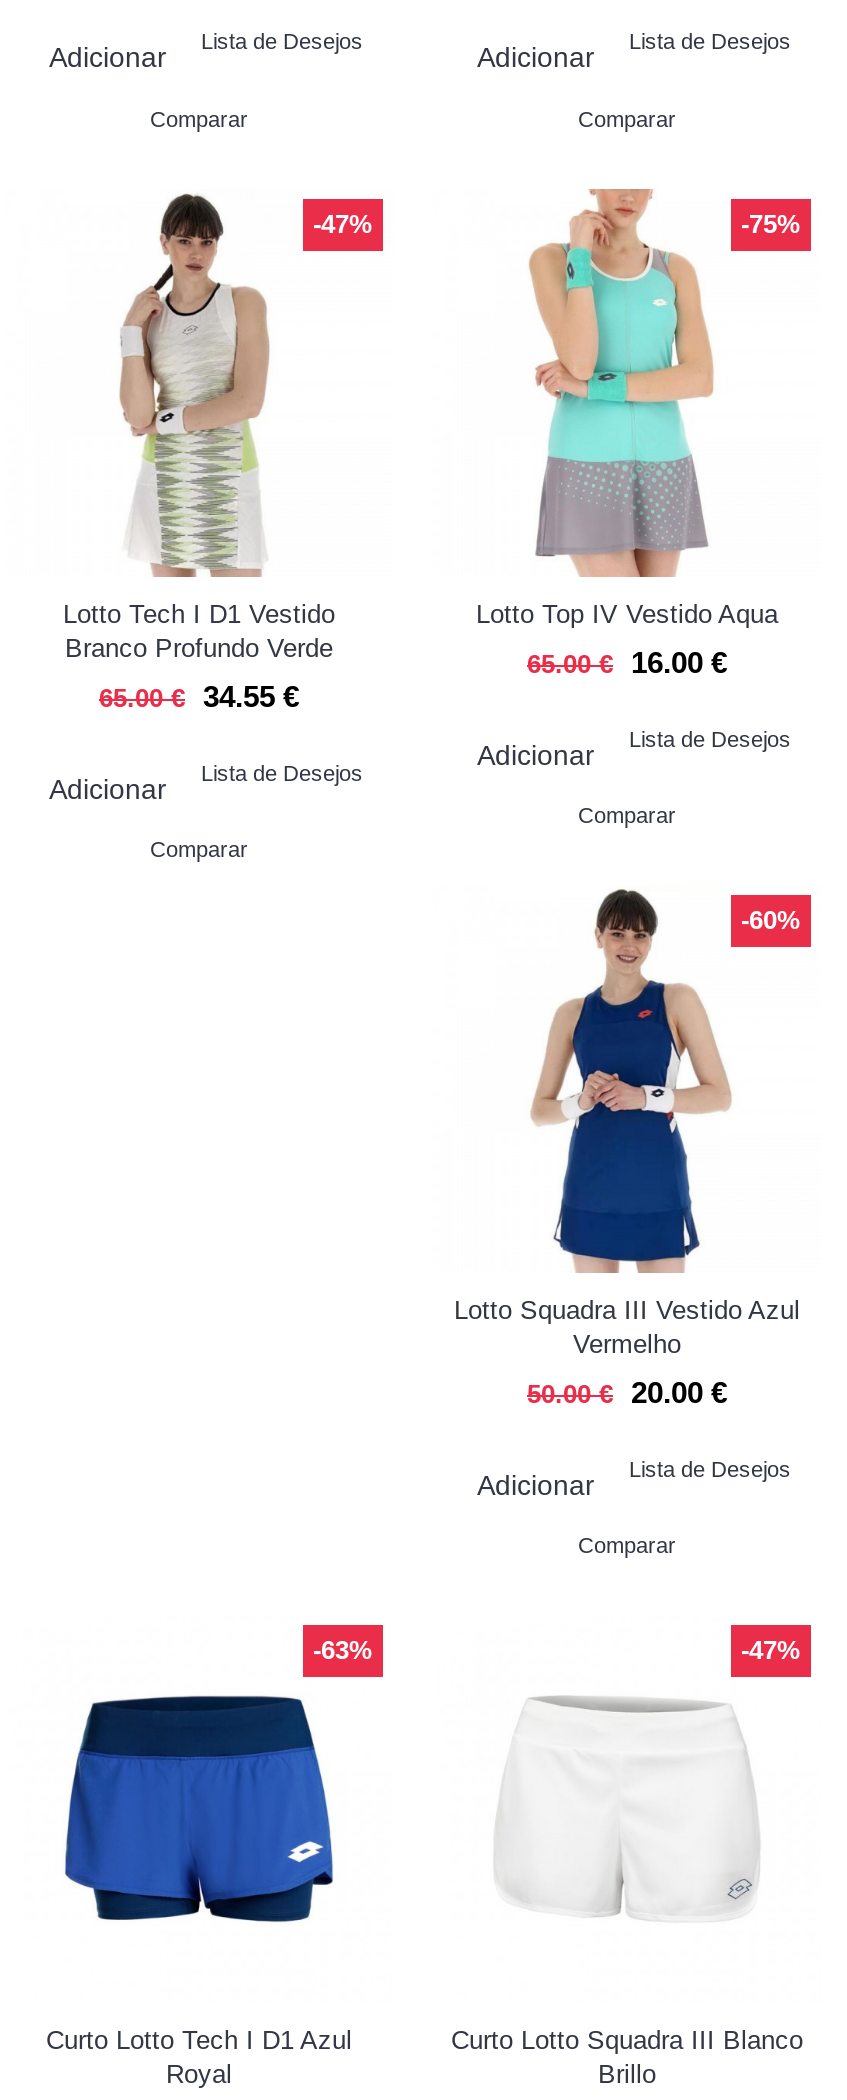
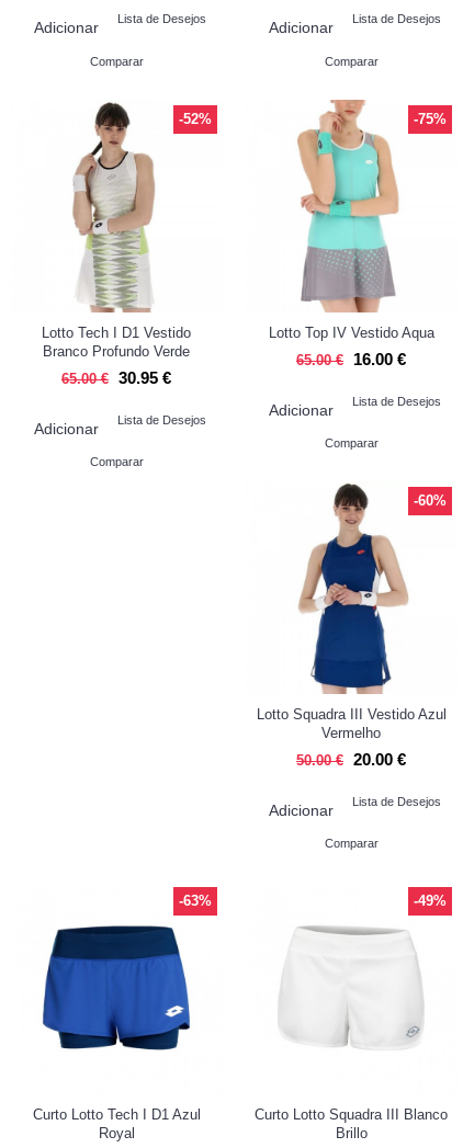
- -47%
+ -52%

- 65.00 € 34.55 €
+ 65.00 € 30.95 €

- -47%
+ -49%
